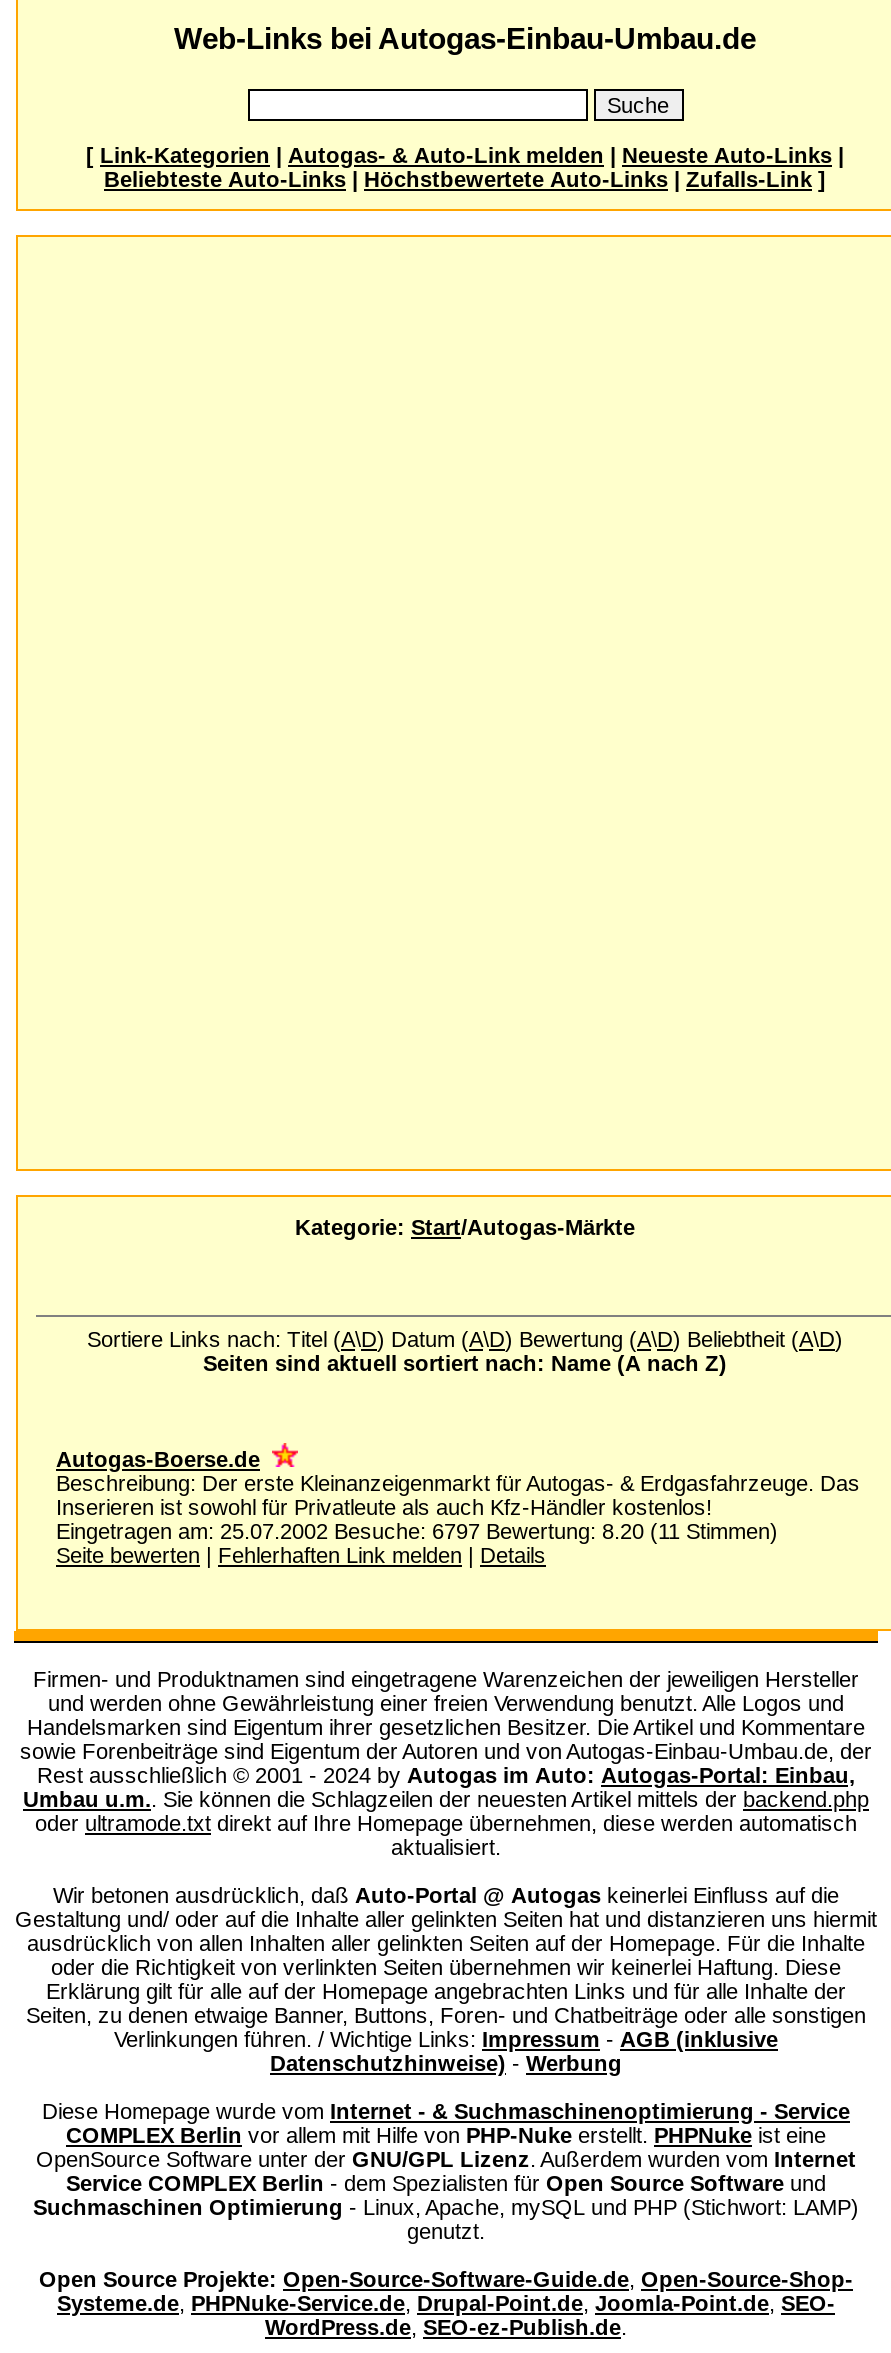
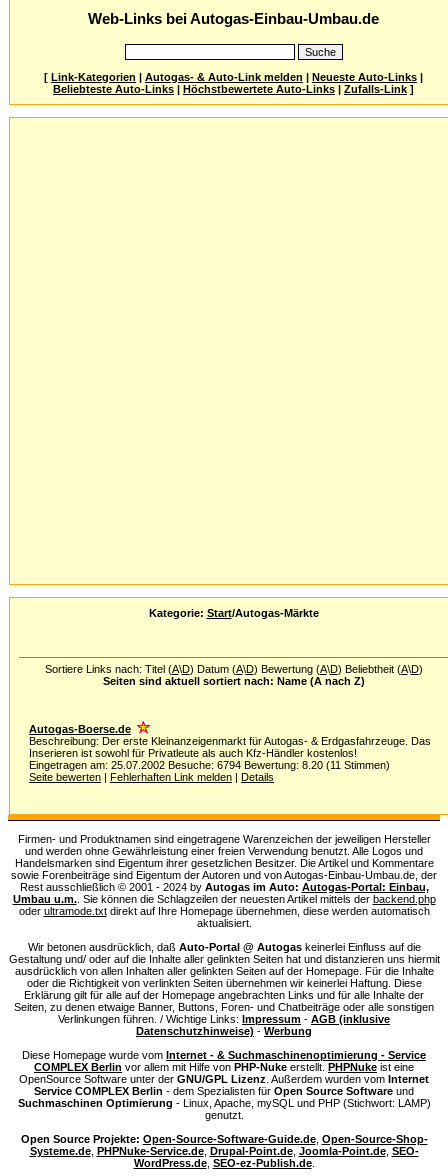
- Eingetragen am: 25.07.2002 Besuche: 6797 Bewertung: 8.20 (11 Stimmen)
+ Eingetragen am: 25.07.2002 Besuche: 6794 Bewertung: 8.20 (11 Stimmen)
